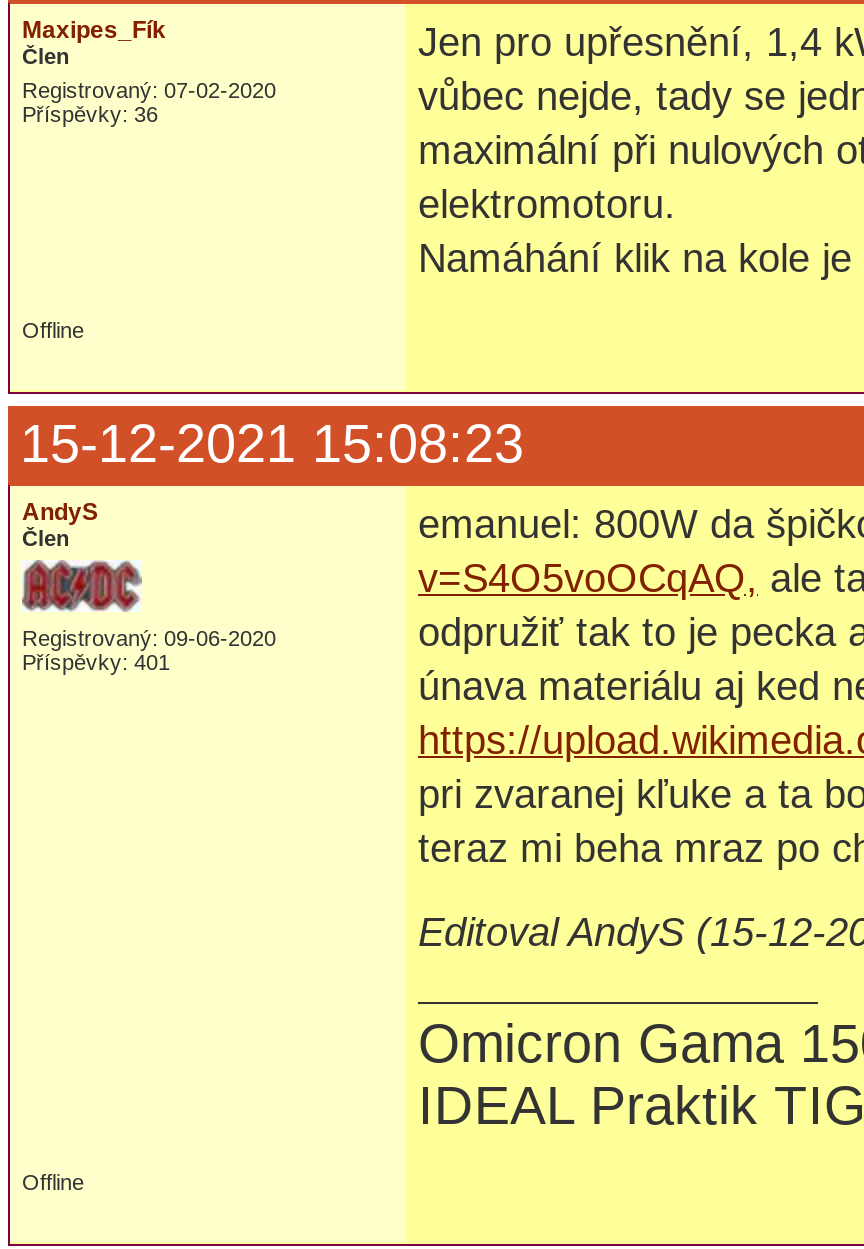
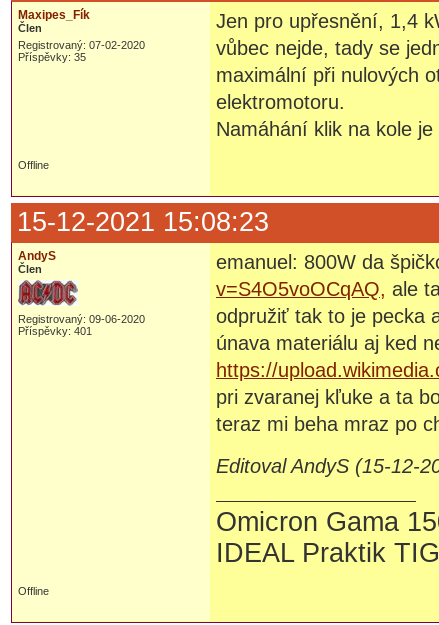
- Příspěvky: 36
+ Příspěvky: 35
